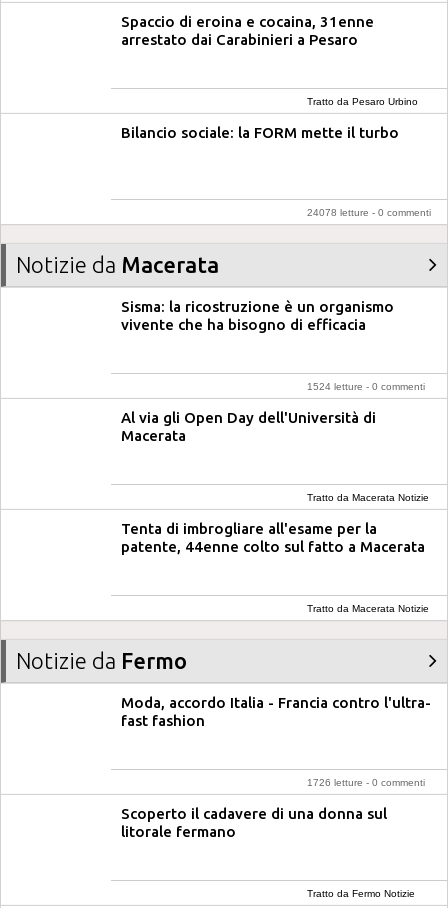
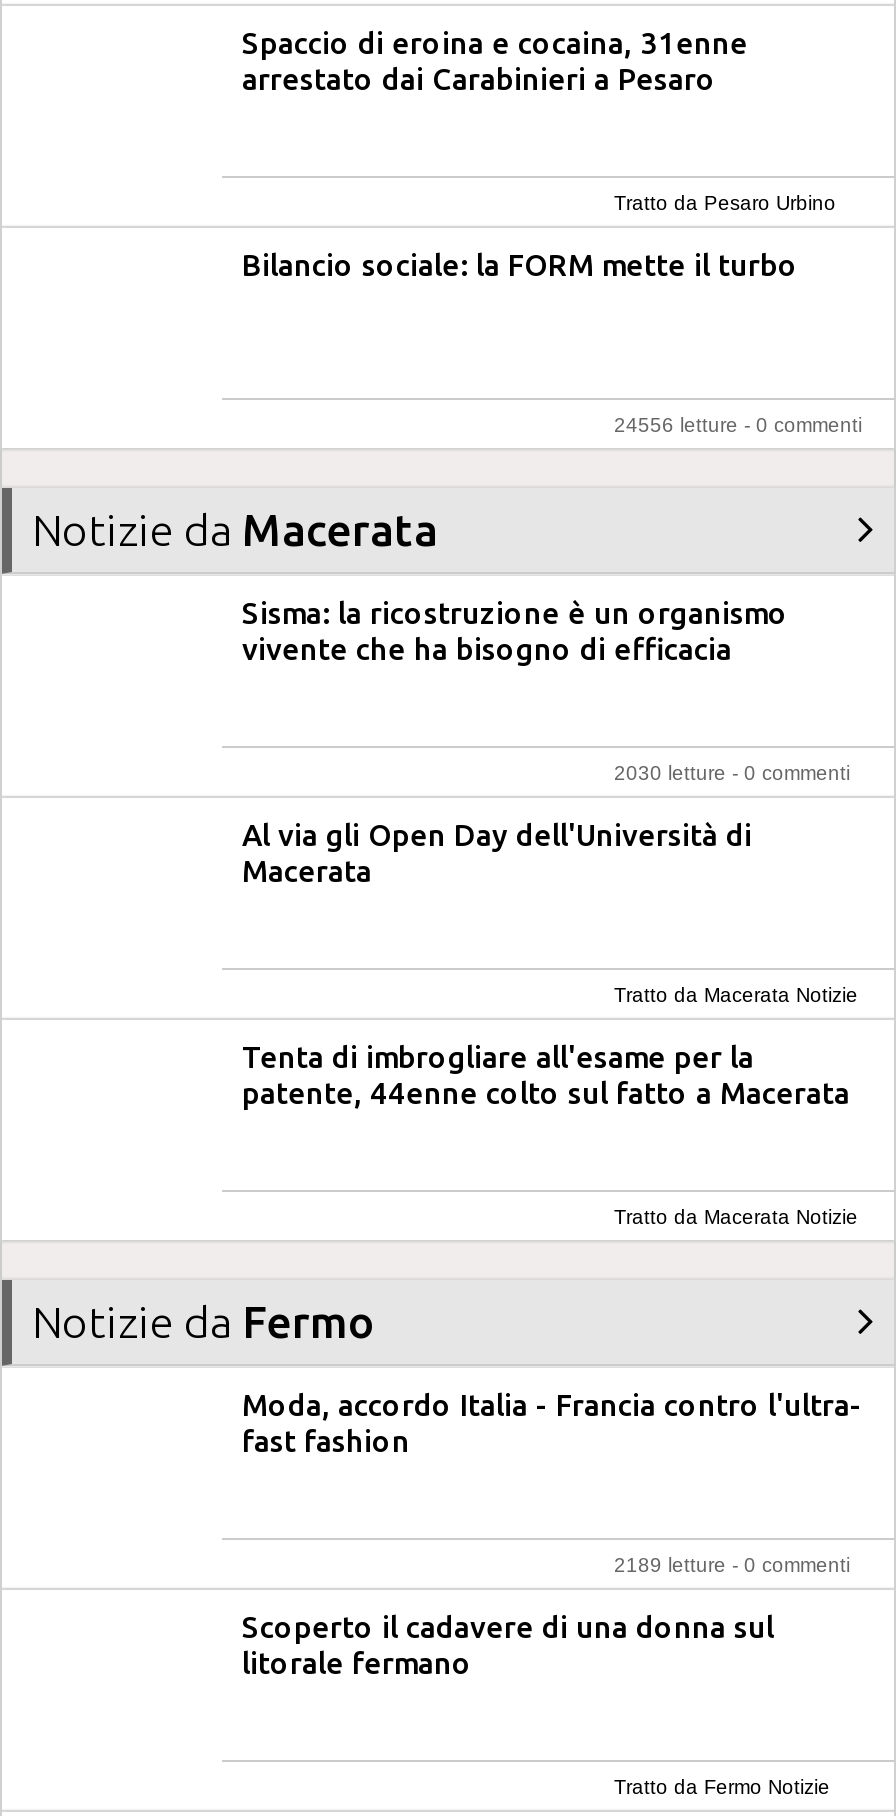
- 24078 letture - 0 commenti
+ 24556 letture - 0 commenti

- 1524 letture - 0 commenti
+ 2030 letture - 0 commenti

- 1726 letture - 0 commenti
+ 2189 letture - 0 commenti
